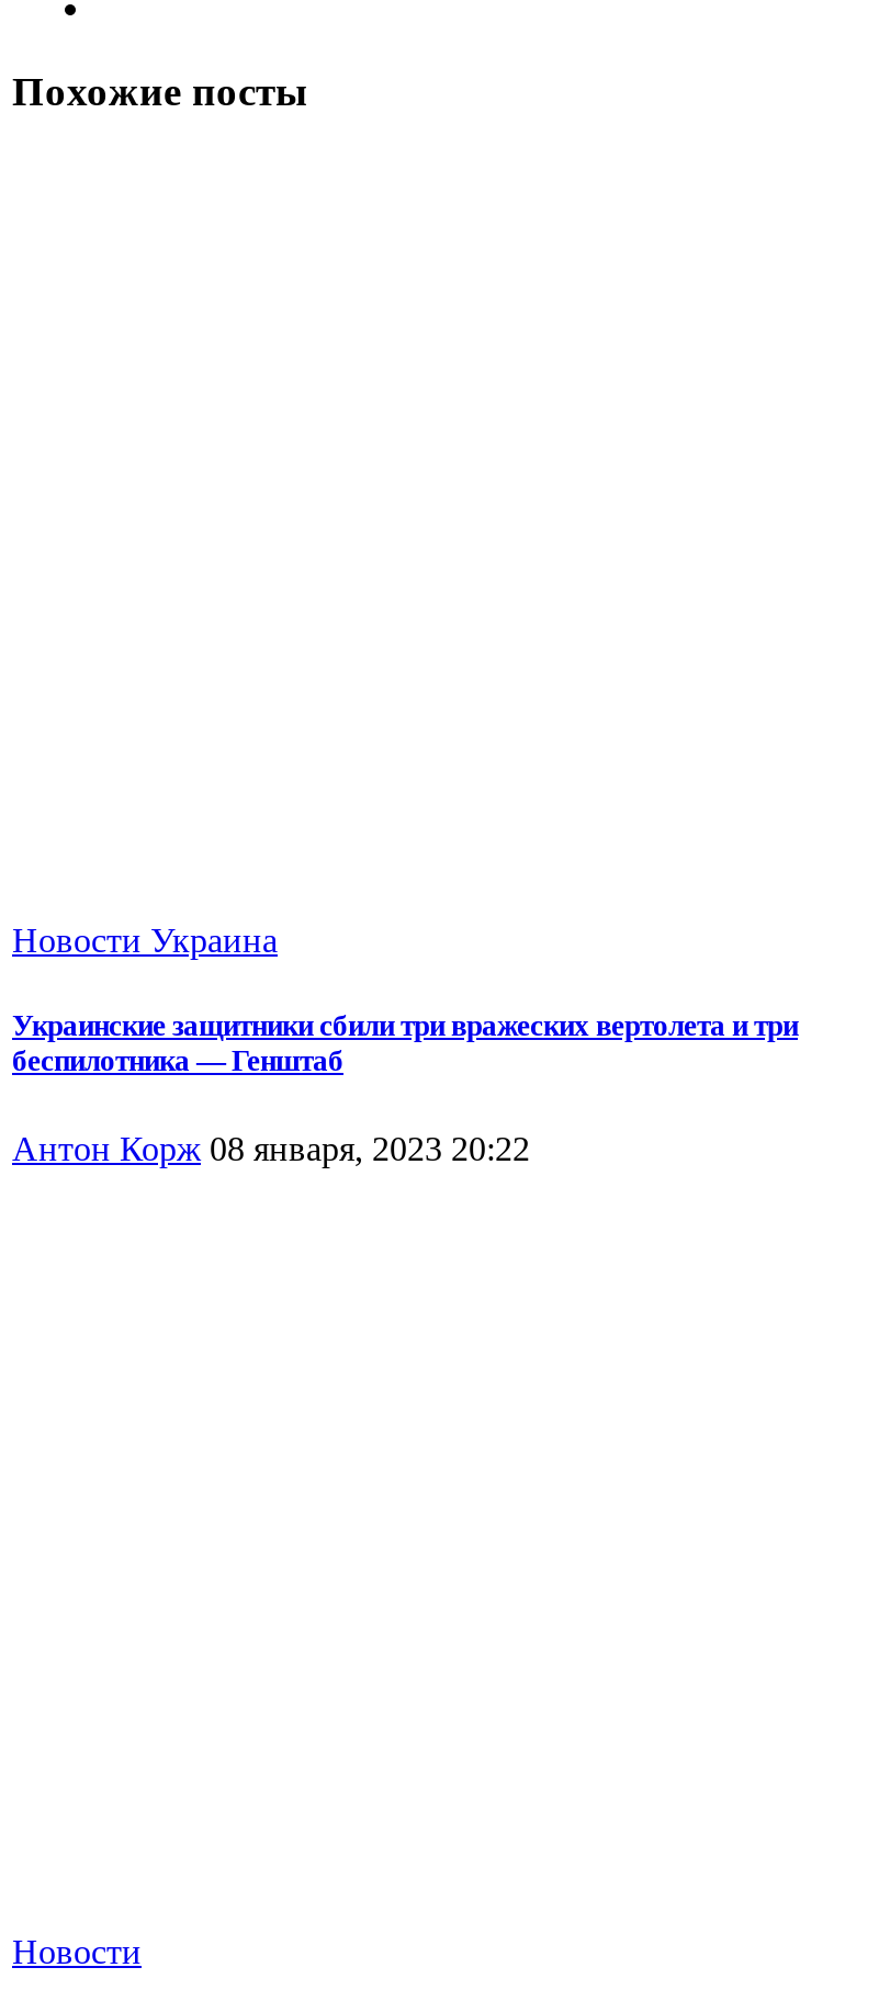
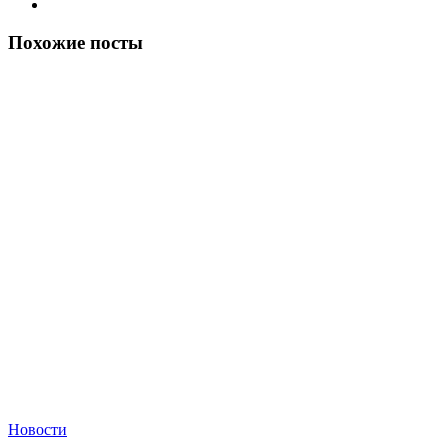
- Новости Украина
- Украинские защитники сбили три вражеских вертолета и три
- беспилотника — Генштаб
- Антон Корж 08 января, 2023 20:22
